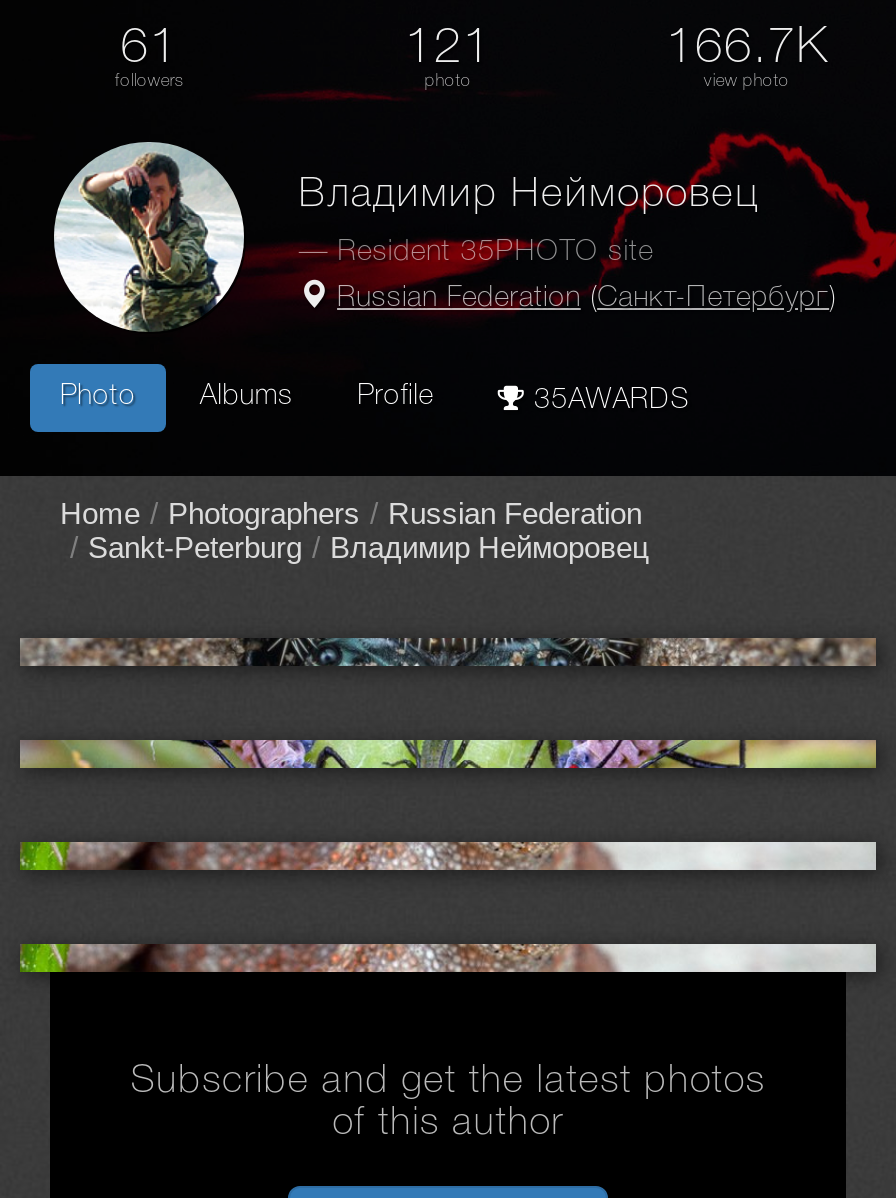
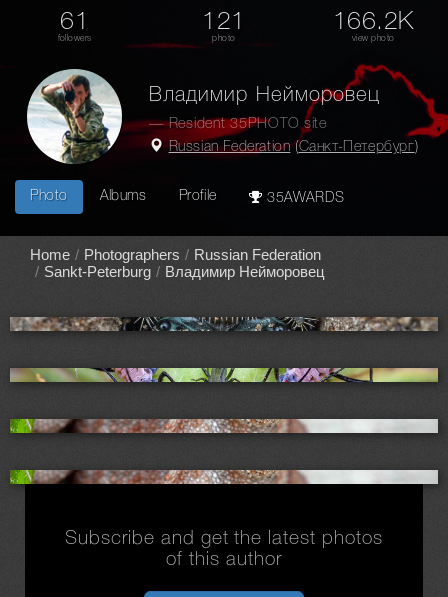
- 166.7K
+ 166.2K
